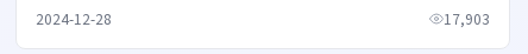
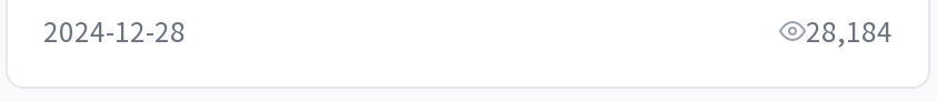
- 17,903
+ 28,184
